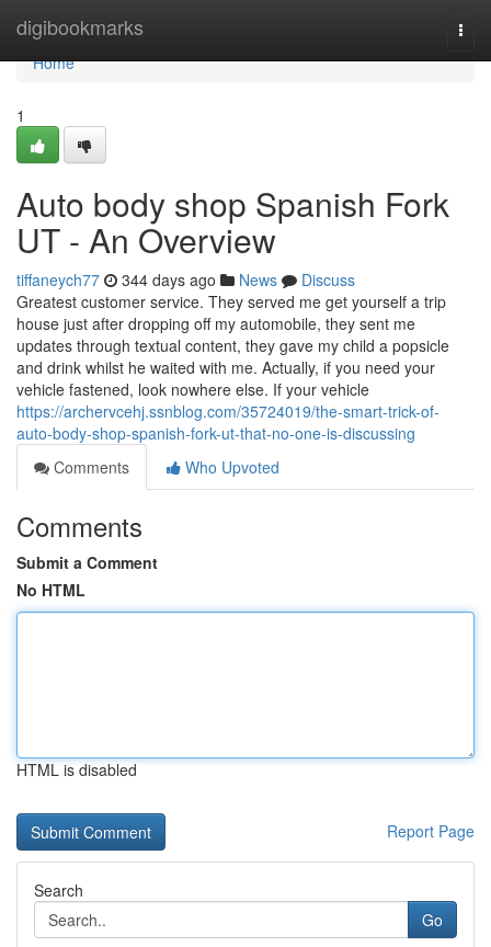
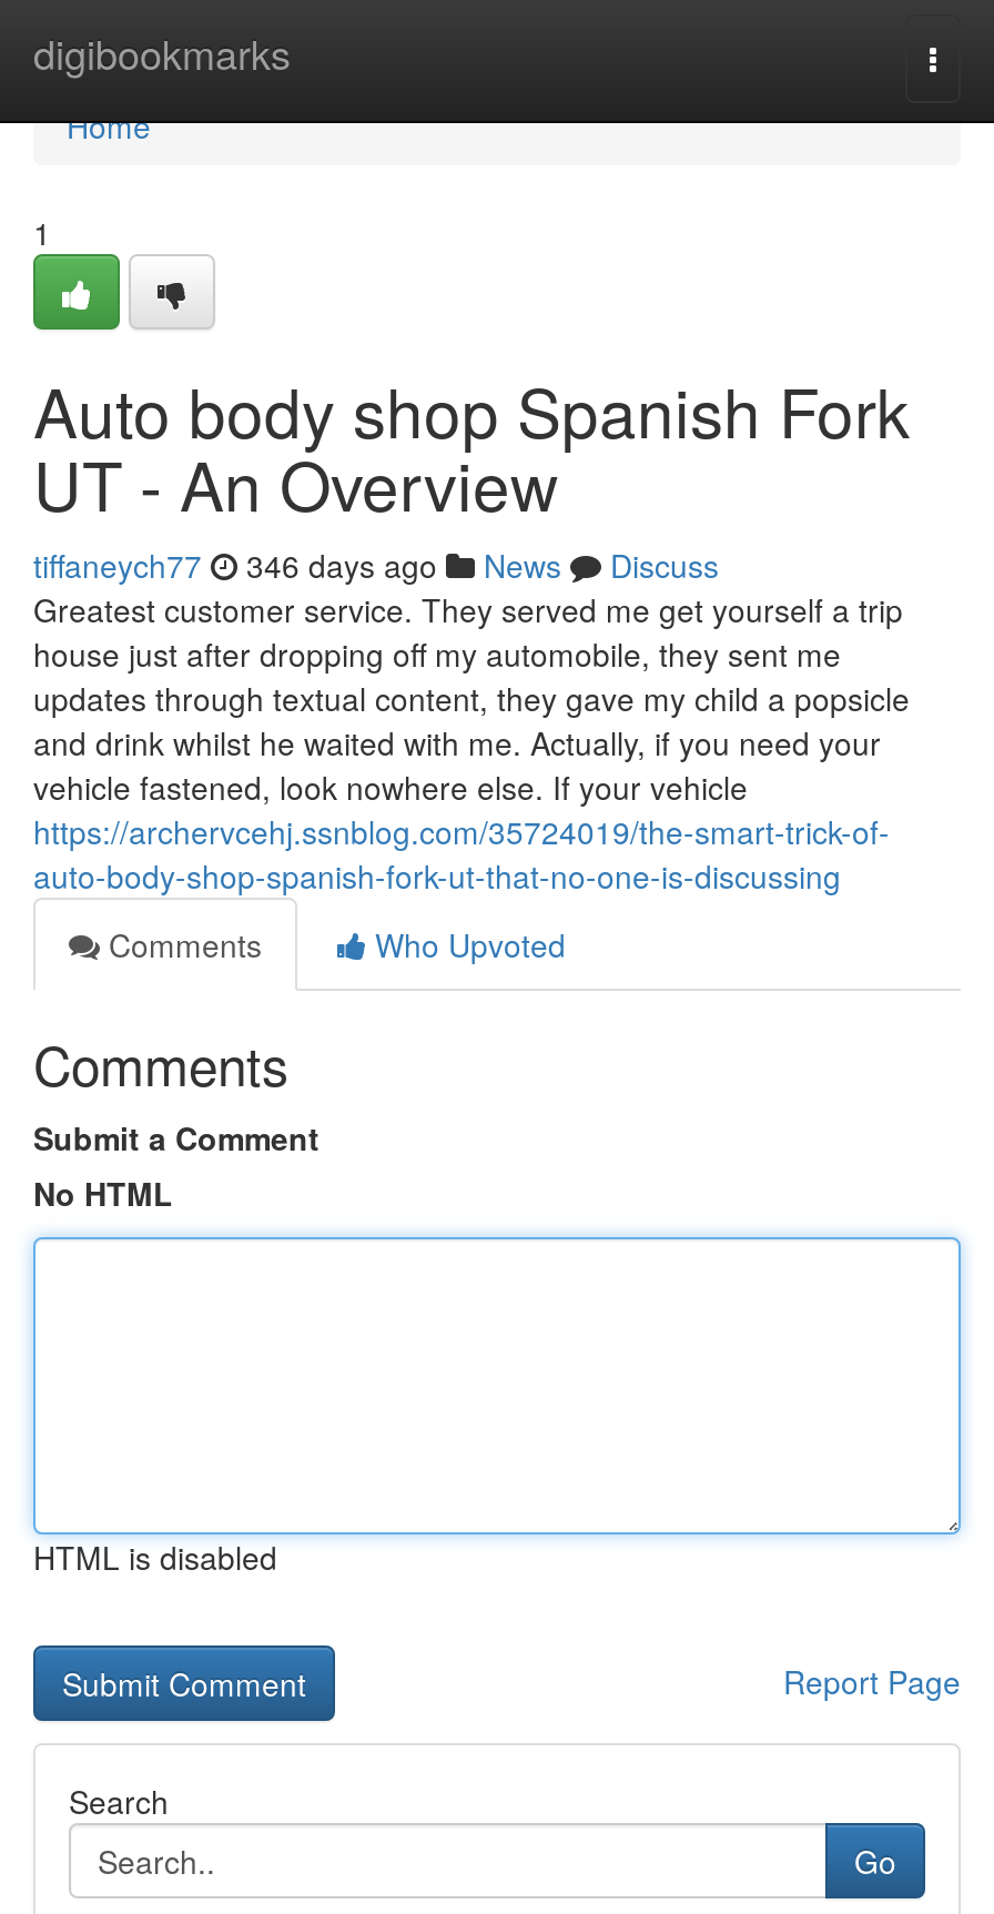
- tiffaneych77 344 days ago News Discuss
+ tiffaneych77 346 days ago News Discuss
